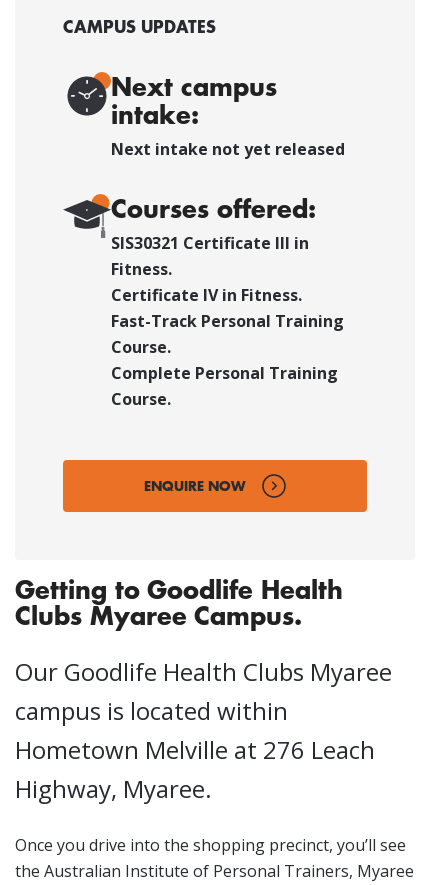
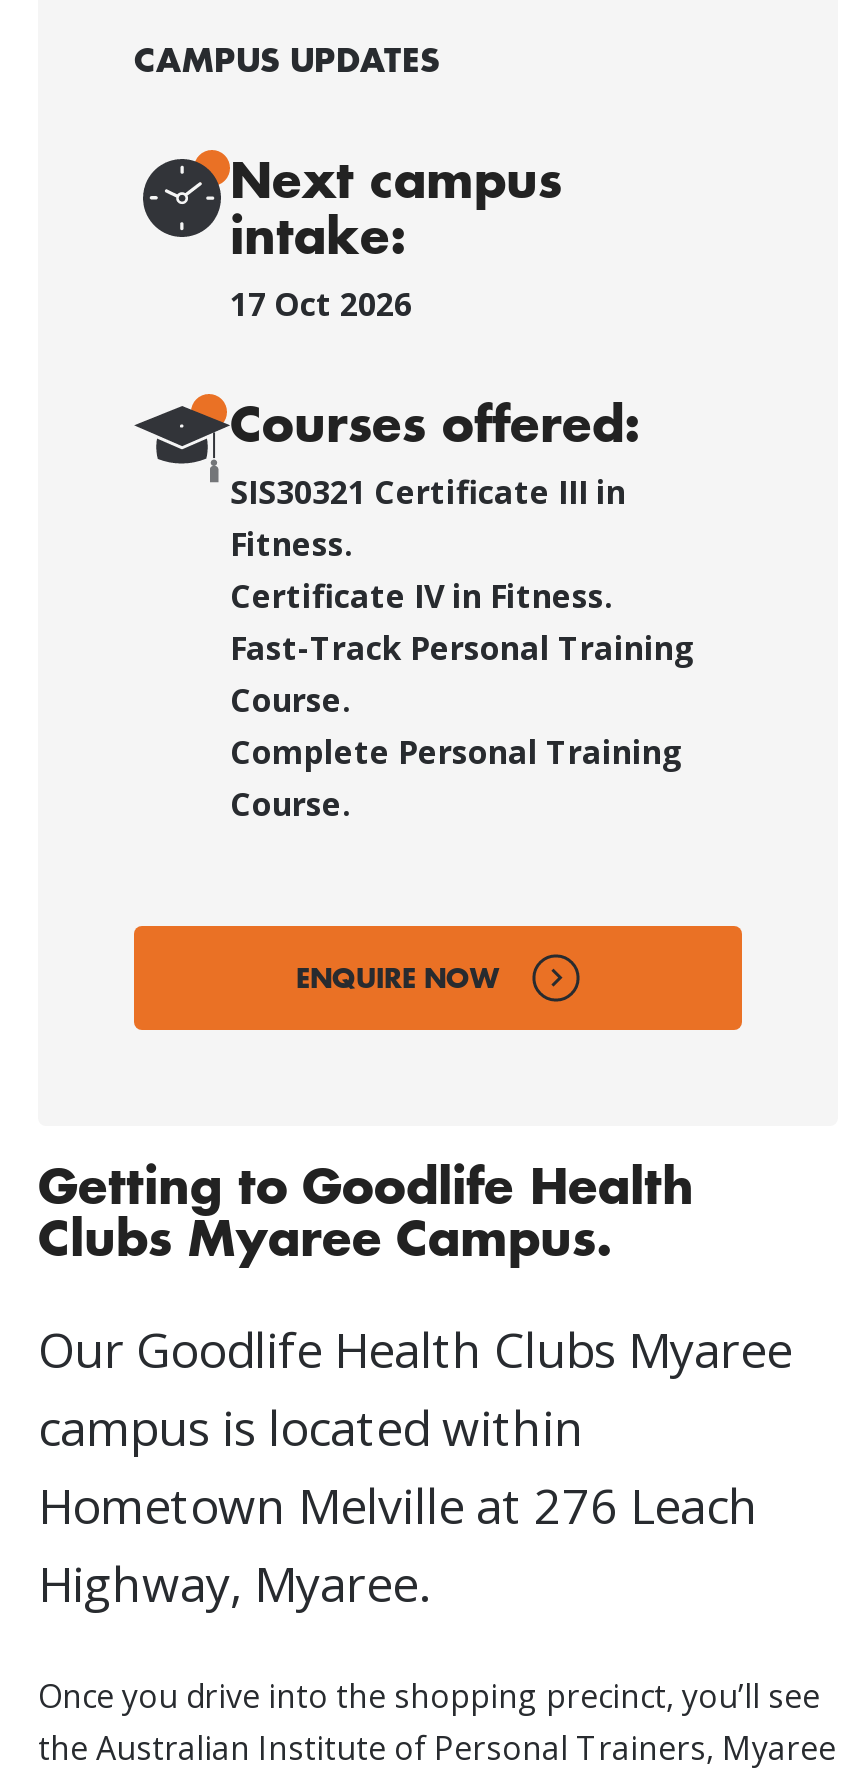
- Next intake not yet released
+ 17 Oct 2026
